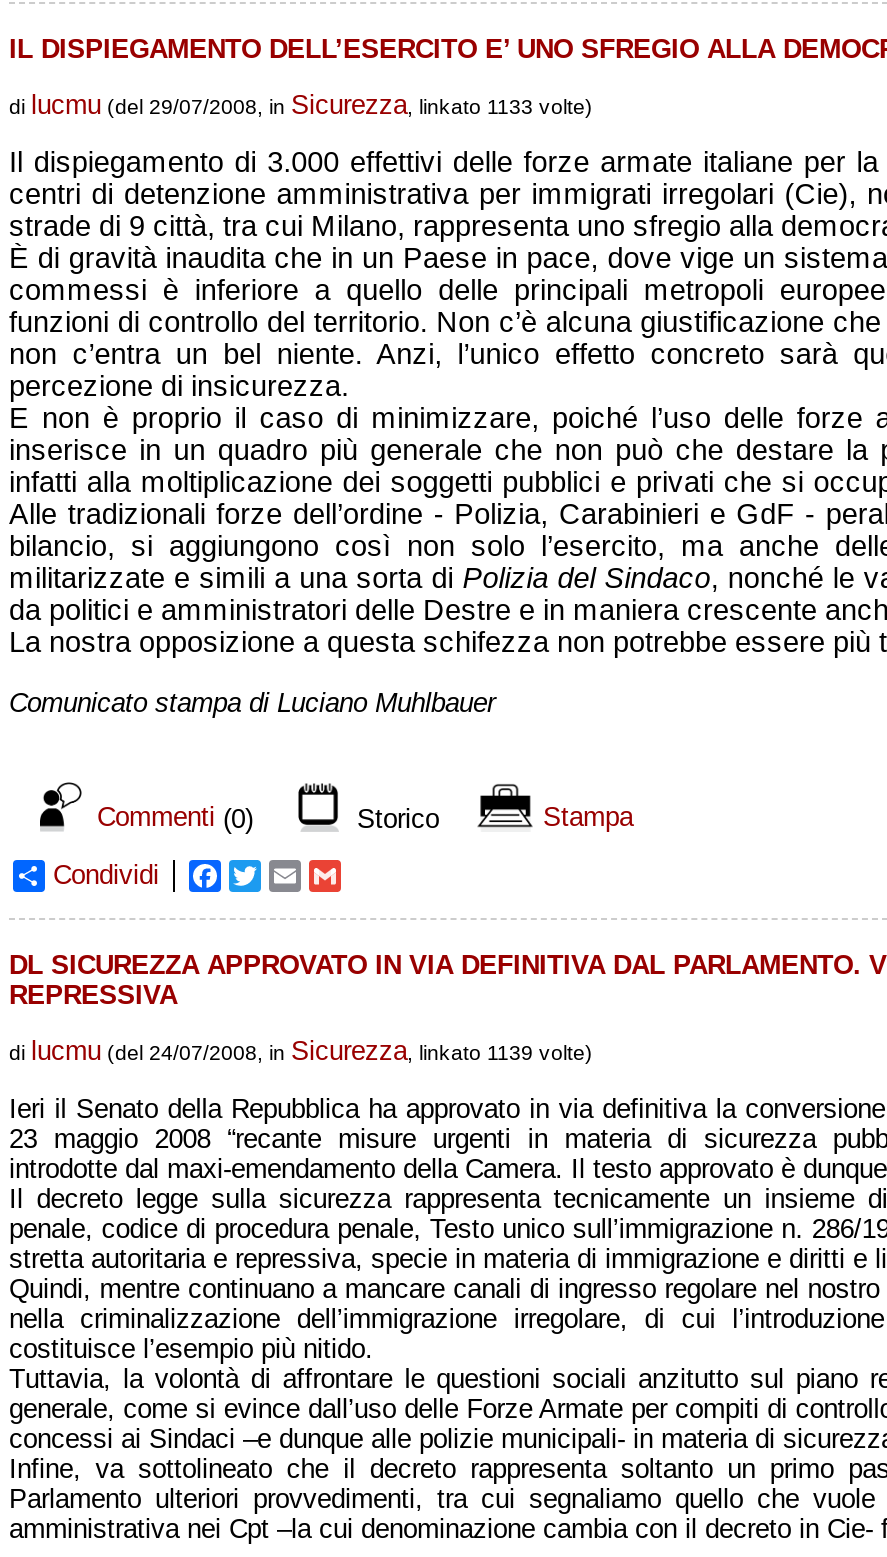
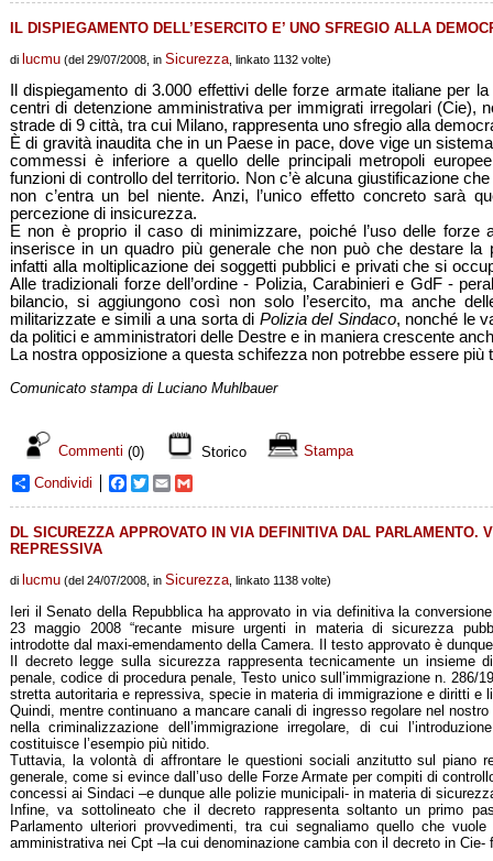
- di lucmu (del 29/07/2008, in Sicurezza, linkato 1133 volte)
+ di lucmu (del 29/07/2008, in Sicurezza, linkato 1132 volte)

- di lucmu (del 24/07/2008, in Sicurezza, linkato 1139 volte)
+ di lucmu (del 24/07/2008, in Sicurezza, linkato 1138 volte)
